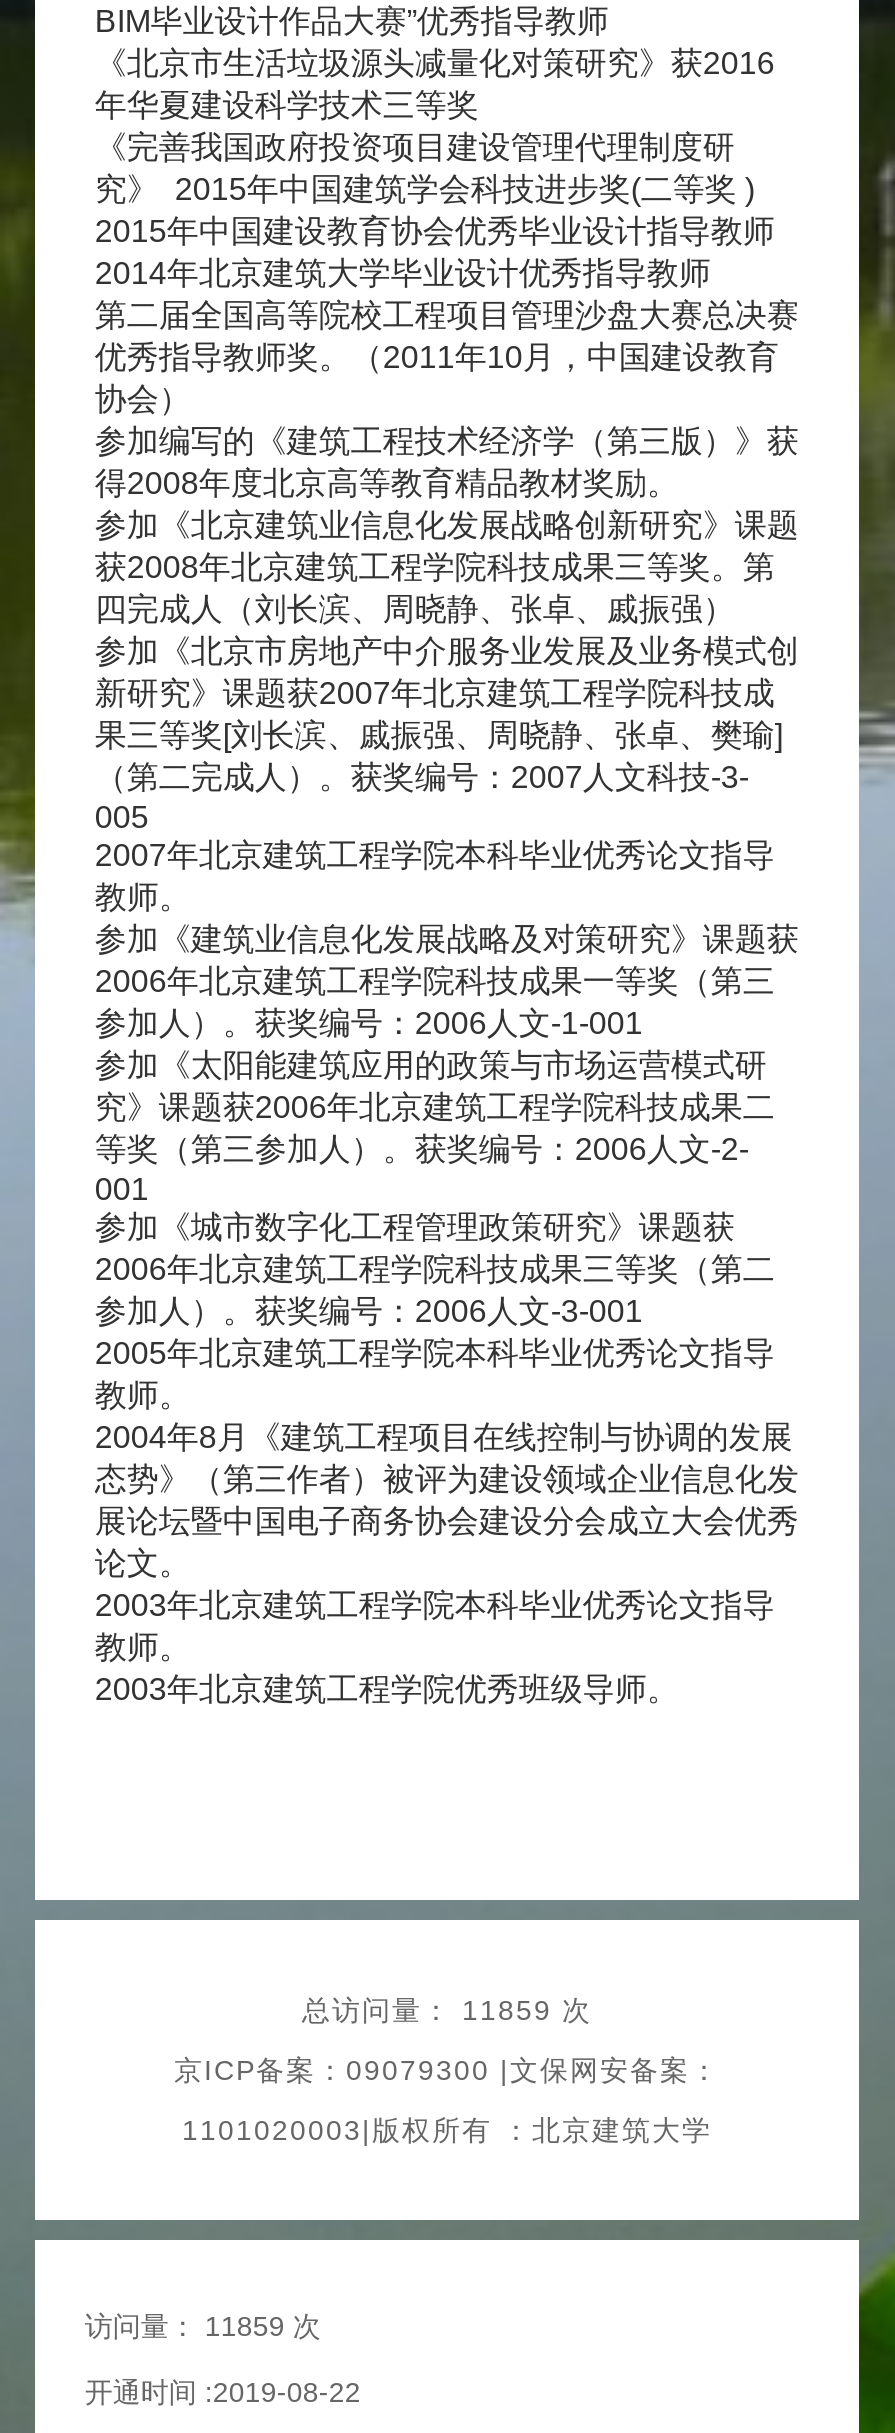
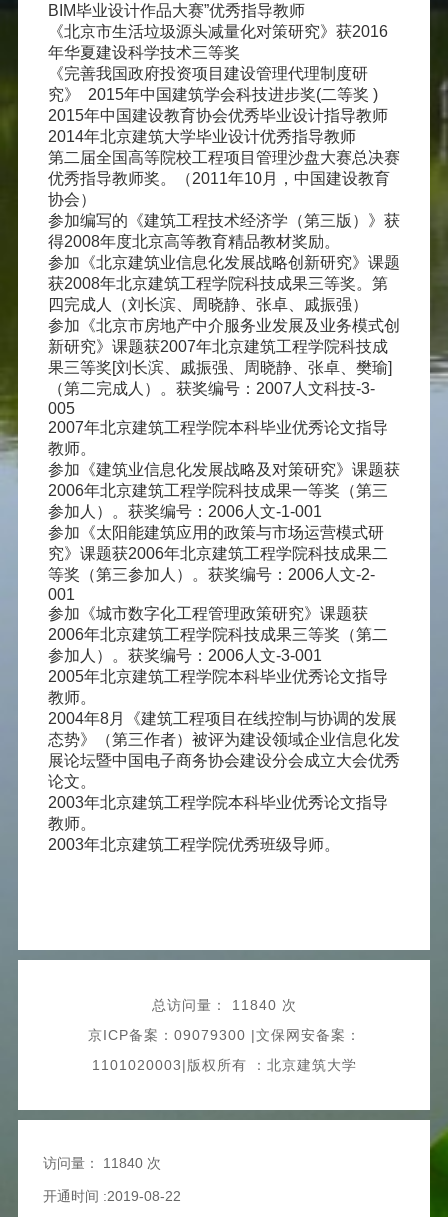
- 总访问量：11859 次
+ 总访问量：11840 次

- 访问量：11859 次
+ 访问量：11840 次
